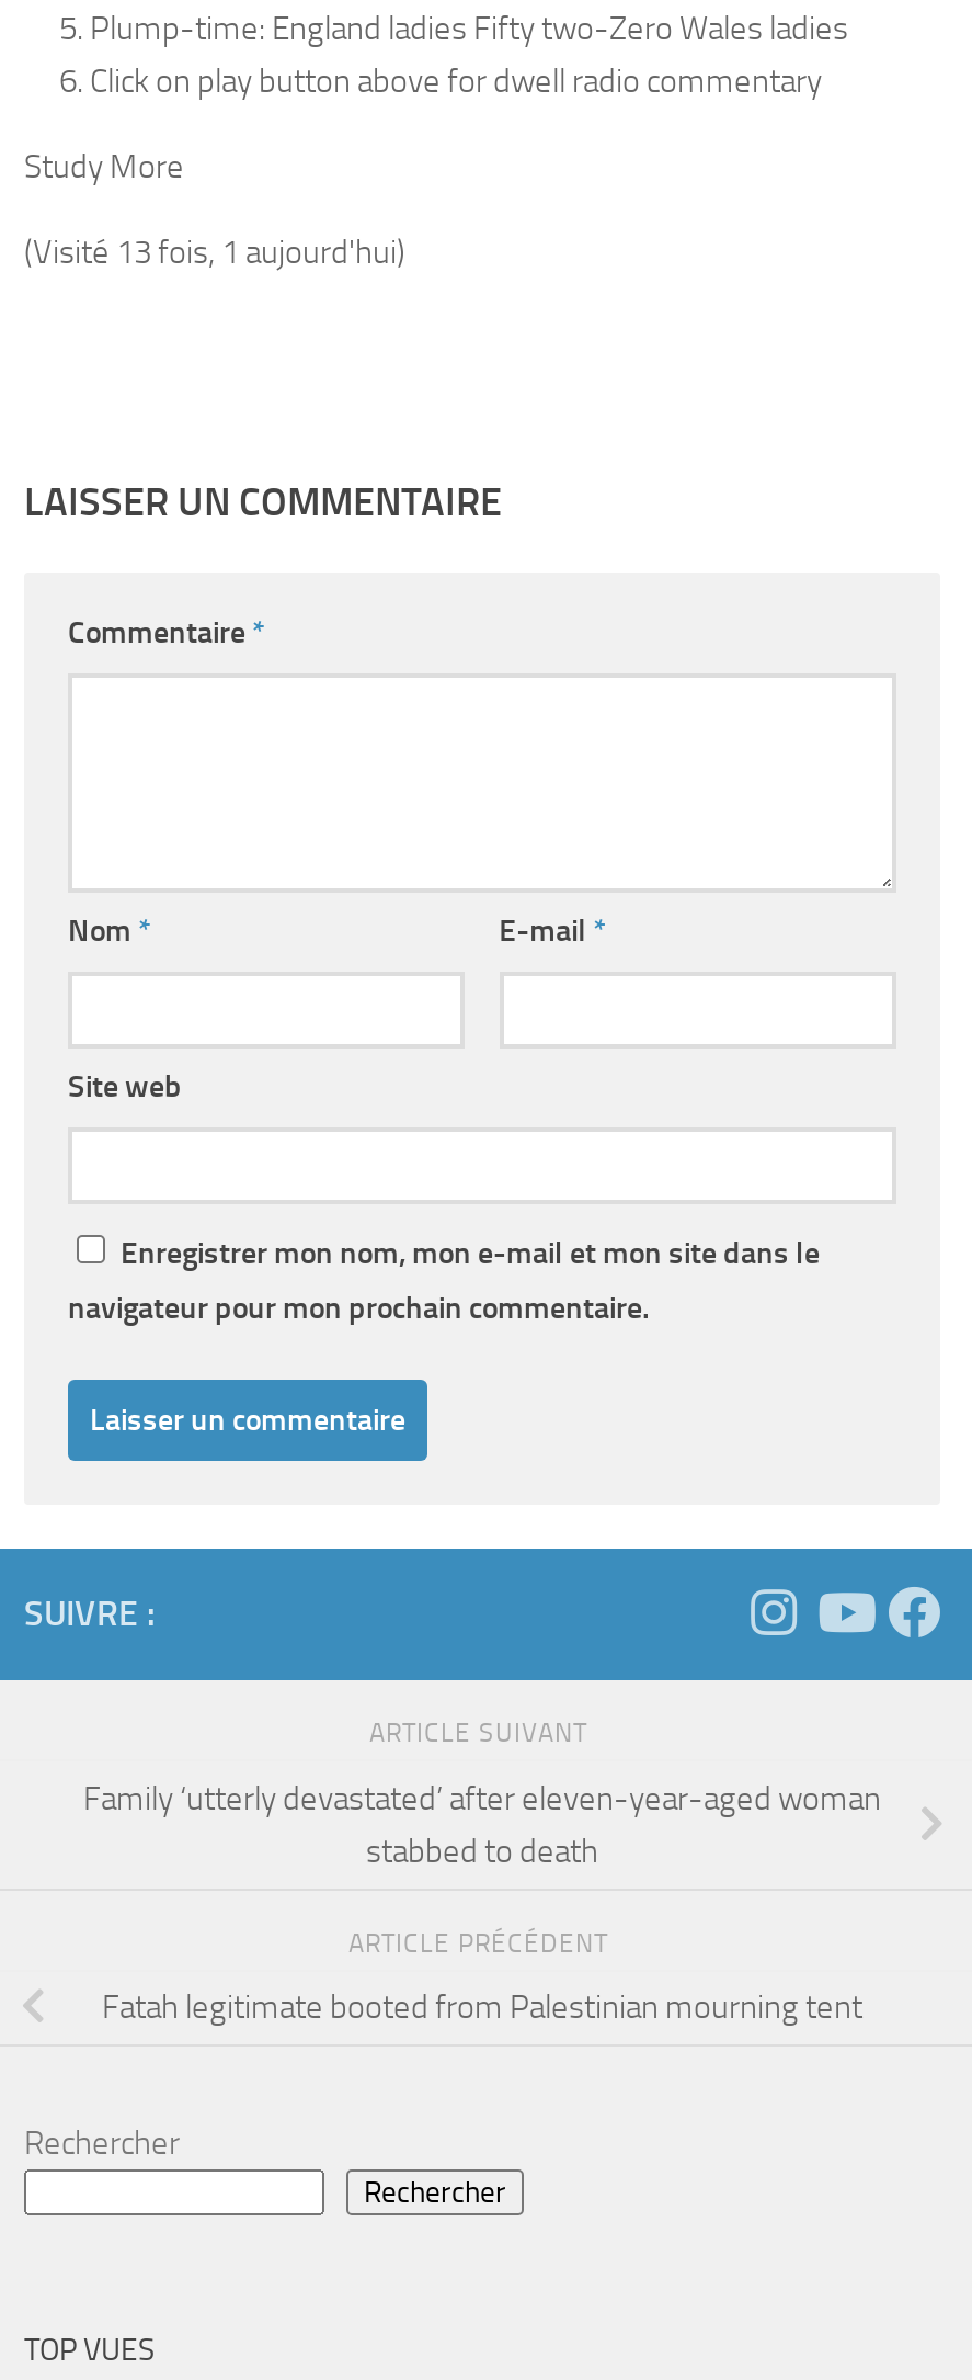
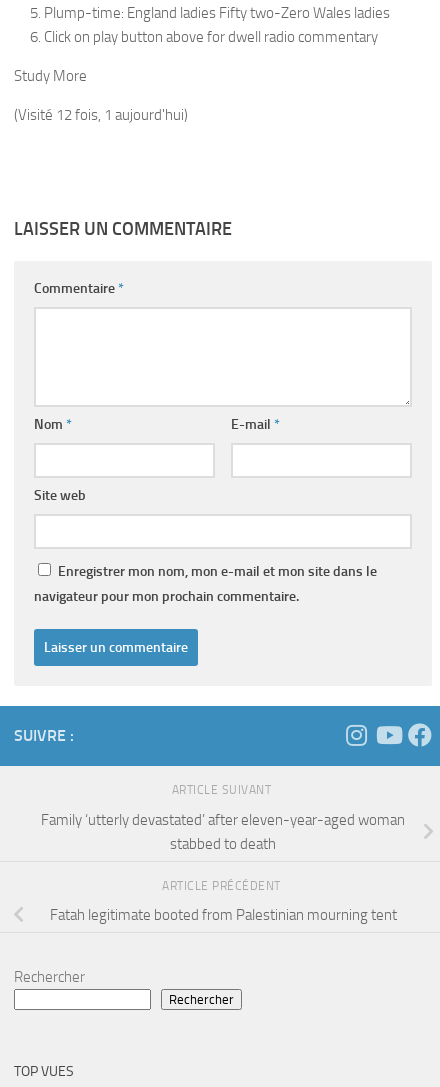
- (Visité 13 fois, 1 aujourd'hui)
+ (Visité 12 fois, 1 aujourd'hui)
